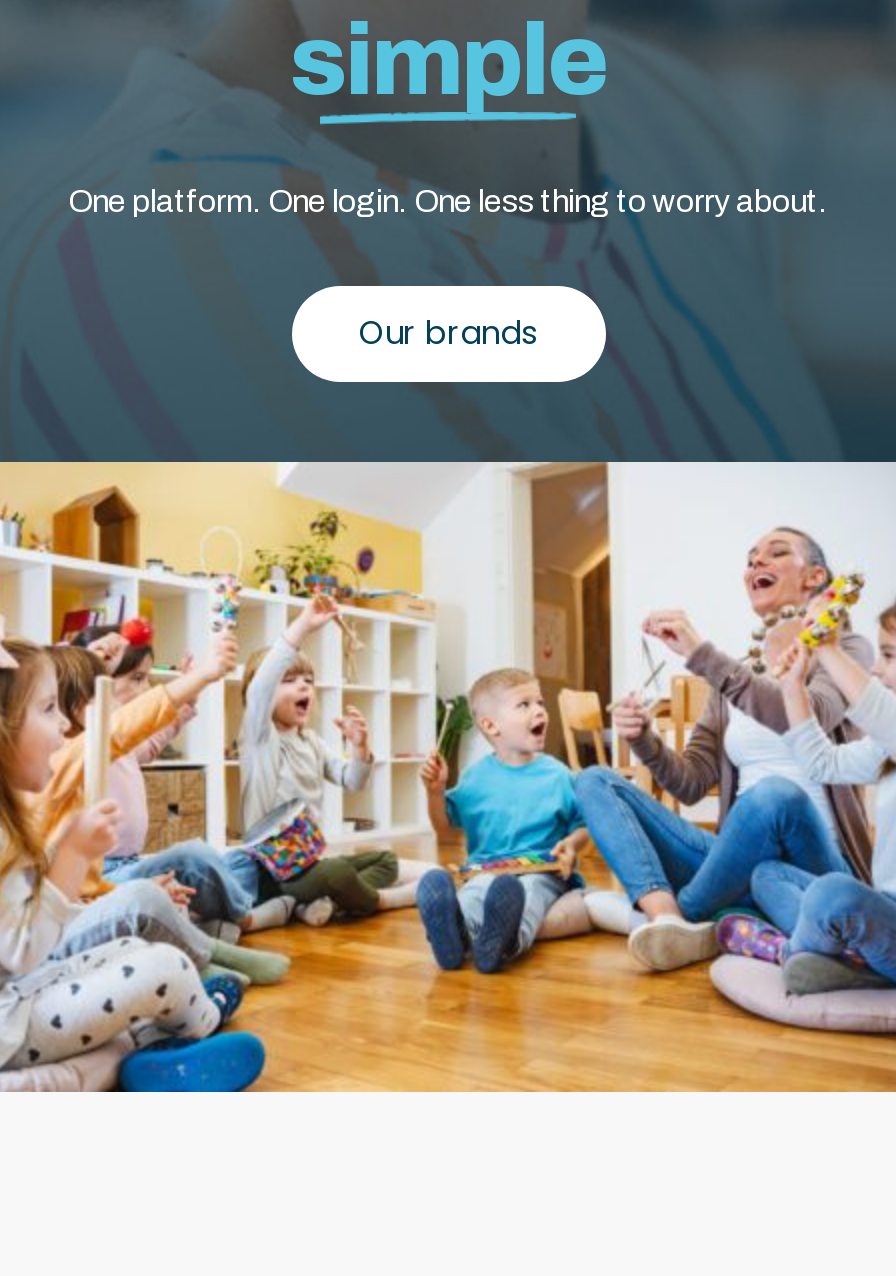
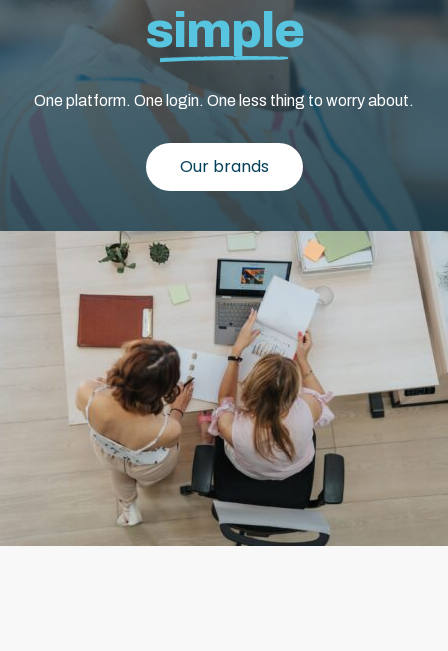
- [image]
+ [image]
